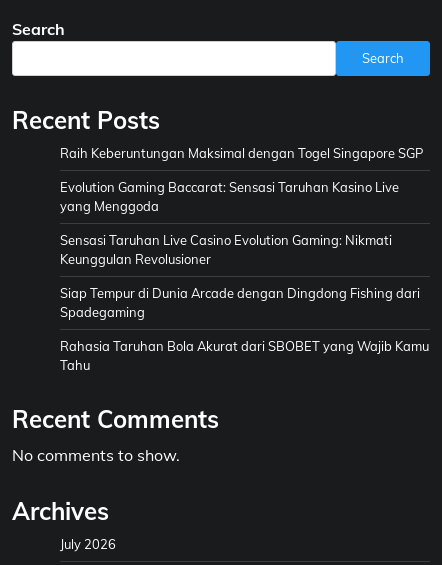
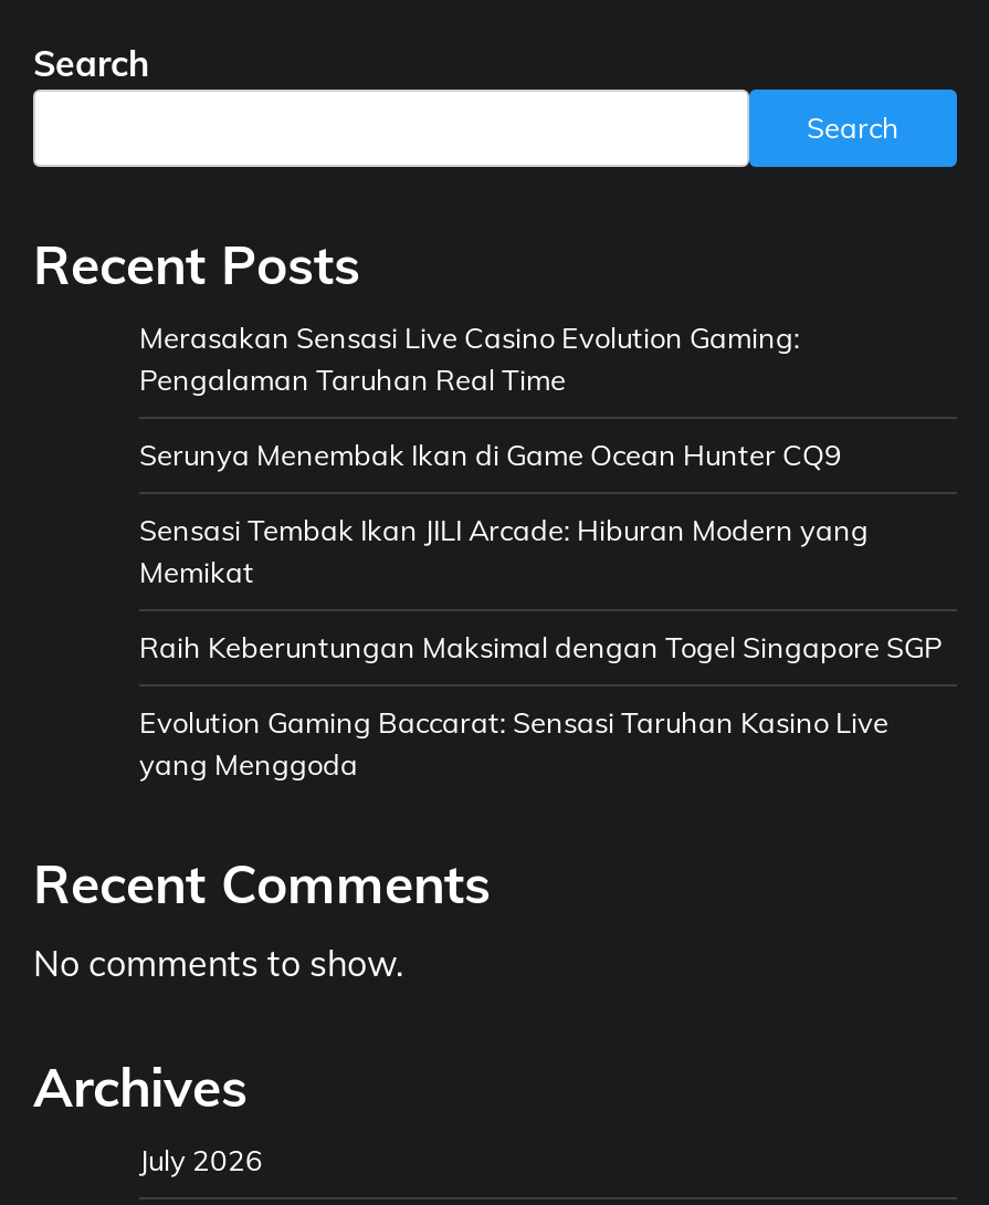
+ Merasakan Sensasi Live Casino Evolution Gaming:
+ Pengalaman Taruhan Real Time
+ Serunya Menembak Ikan di Game Ocean Hunter CQ9
+ Sensasi Tembak Ikan JILI Arcade: Hiburan Modern yang
+ Memikat

moved down: Raih Keberuntungan Maksimal dengan Togel Singapore SGP | Evolution Gaming Baccarat: Sensasi Taruhan Kasino Live | yang Menggoda

- Sensasi Taruhan Live Casino Evolution Gaming: Nikmati
- Keunggulan Revolusioner
- Siap Tempur di Dunia Arcade dengan Dingdong Fishing dari
- Spadegaming
- Rahasia Taruhan Bola Akurat dari SBOBET yang Wajib Kamu
- Tahu
